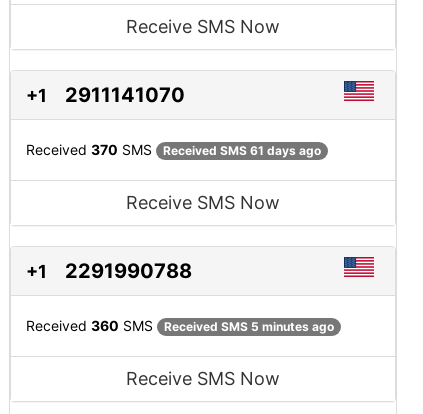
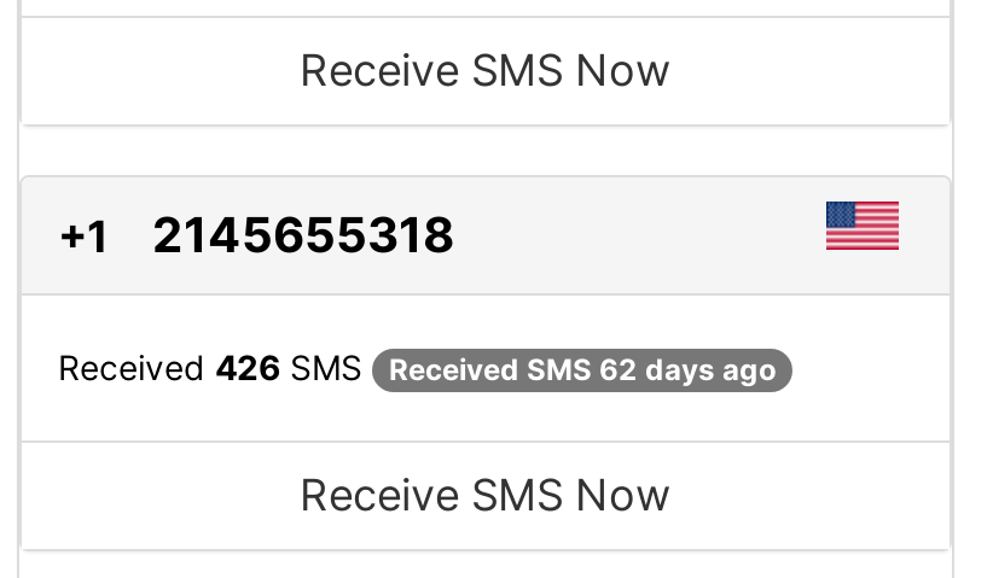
- 2911141070
- Received 370 SMS
- Received SMS 61 days ago
- Receive SMS Now
- +1
- 2291990788
- Received 360 SMS
- Received SMS 5 minutes ago
+ 2145655318
+ Received 426 SMS
+ Received SMS 62 days ago
